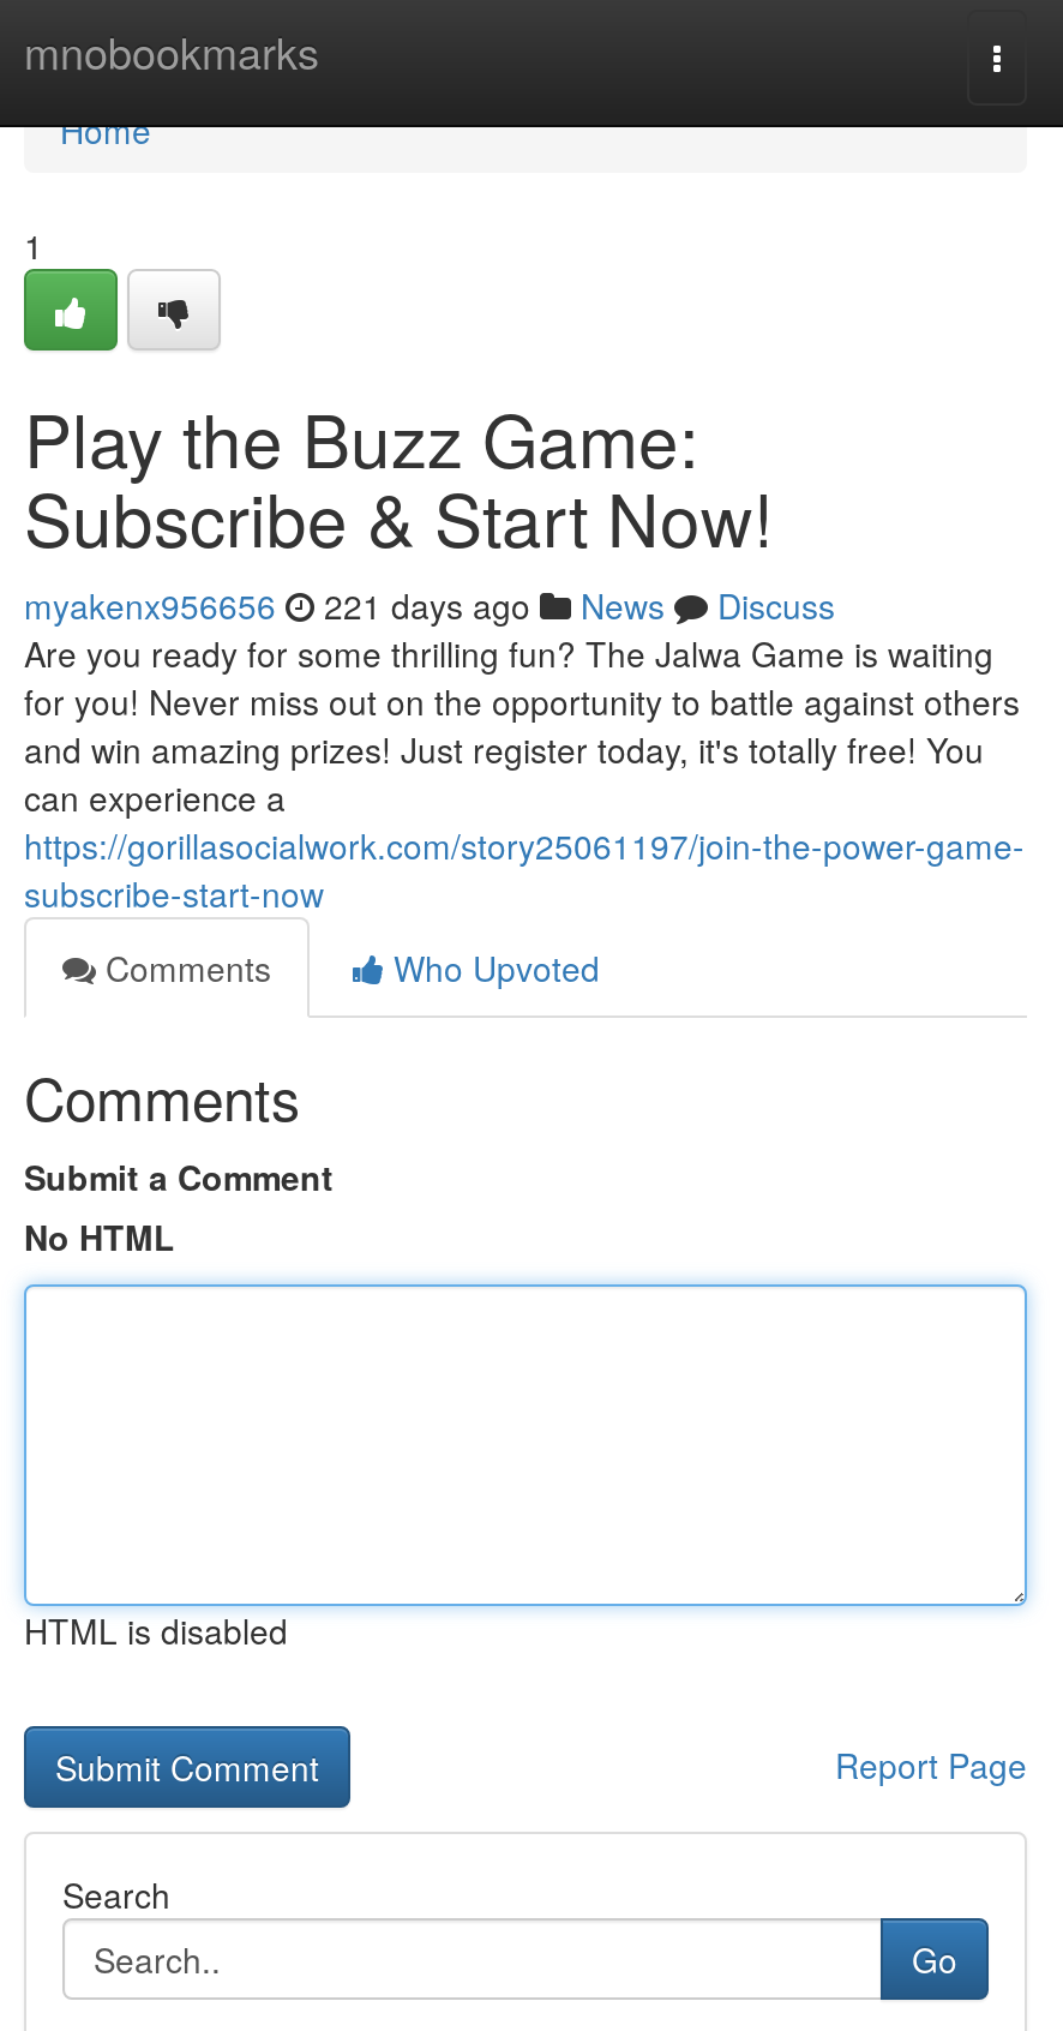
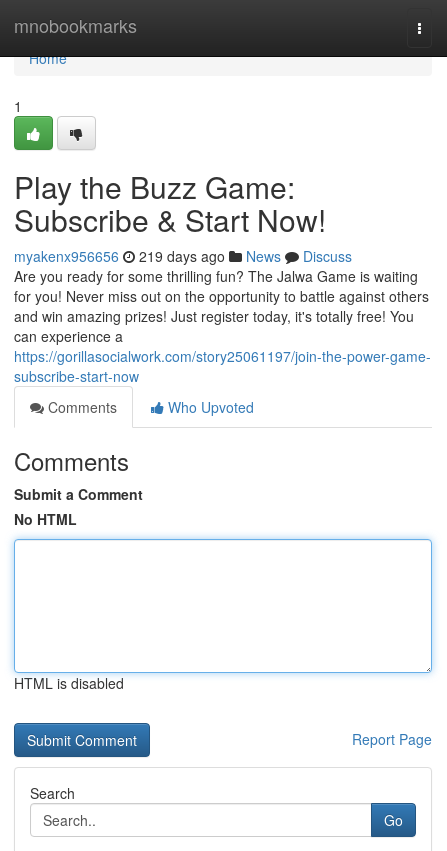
- myakenx956656 221 days ago News Discuss
+ myakenx956656 219 days ago News Discuss
